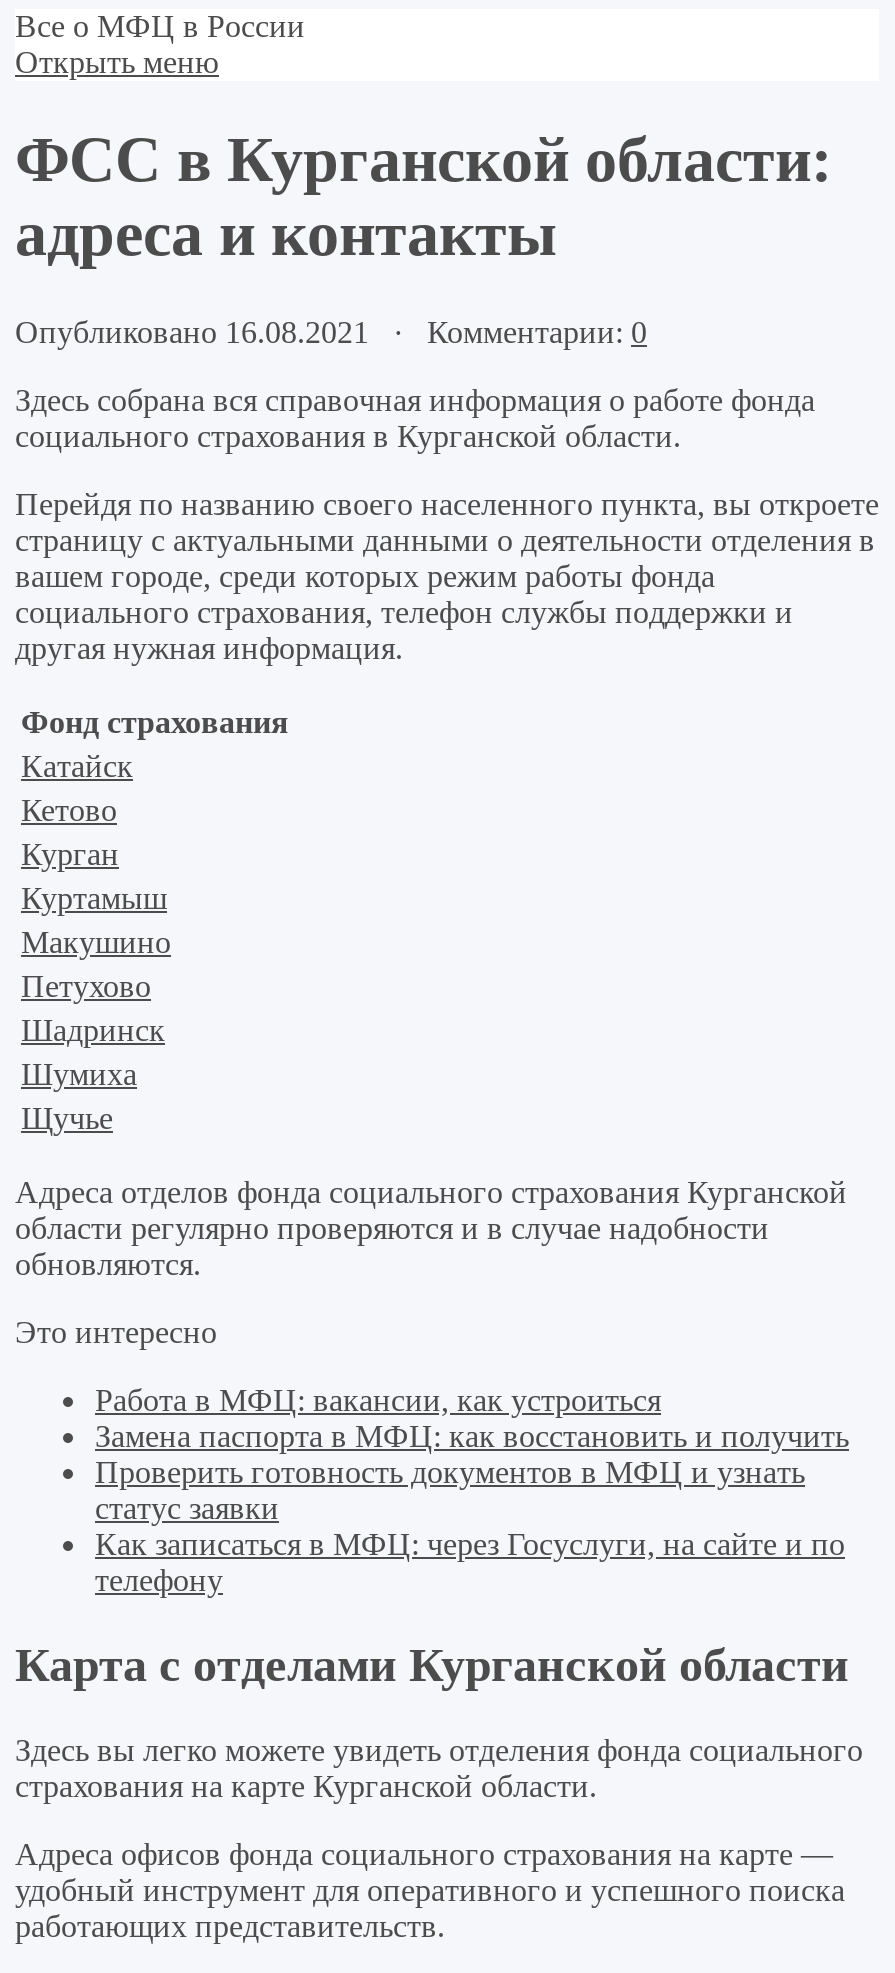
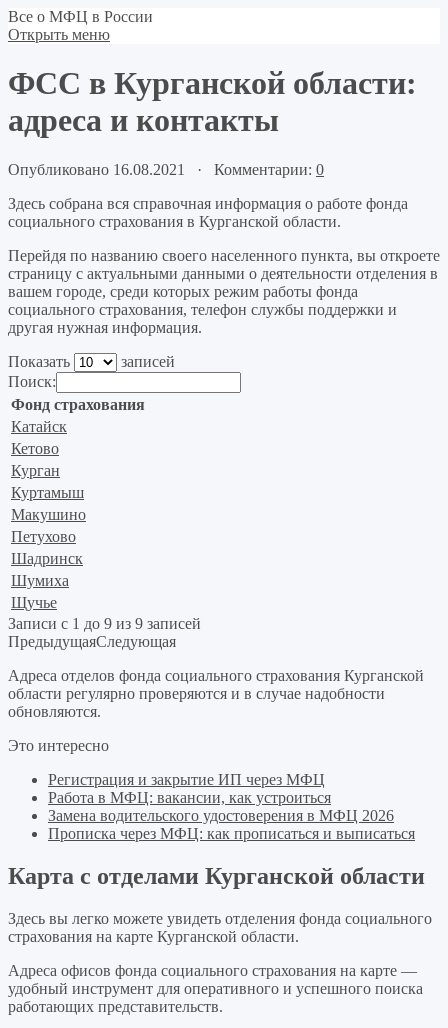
+ Показать
+ записей
+ Поиск:

+ Записи с 1 до 9 из 9 записей
+ ПредыдущаяСледующая

moved down: Адреса отделов фонда социального страхования Курганской | области регулярно проверяются и в случае надобности | обновляются. | Это интересно

+ Регистрация и закрытие ИП через МФЦ

moved down: Работа в МФЦ: вакансии, как устроиться

- Замена паспорта в МФЦ: как восстановить и получить
- Проверить готовность документов в МФЦ и узнать
- статус заявки
- Как записаться в МФЦ: через Госуслуги, на сайте и по
- телефону
+ Замена водительского удостоверения в МФЦ 2026
+ Прописка через МФЦ: как прописаться и выписаться
